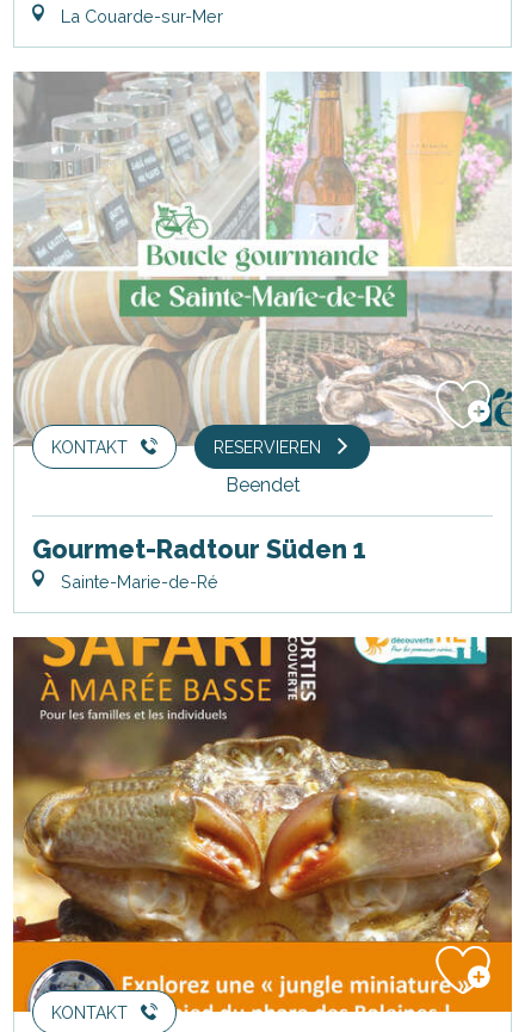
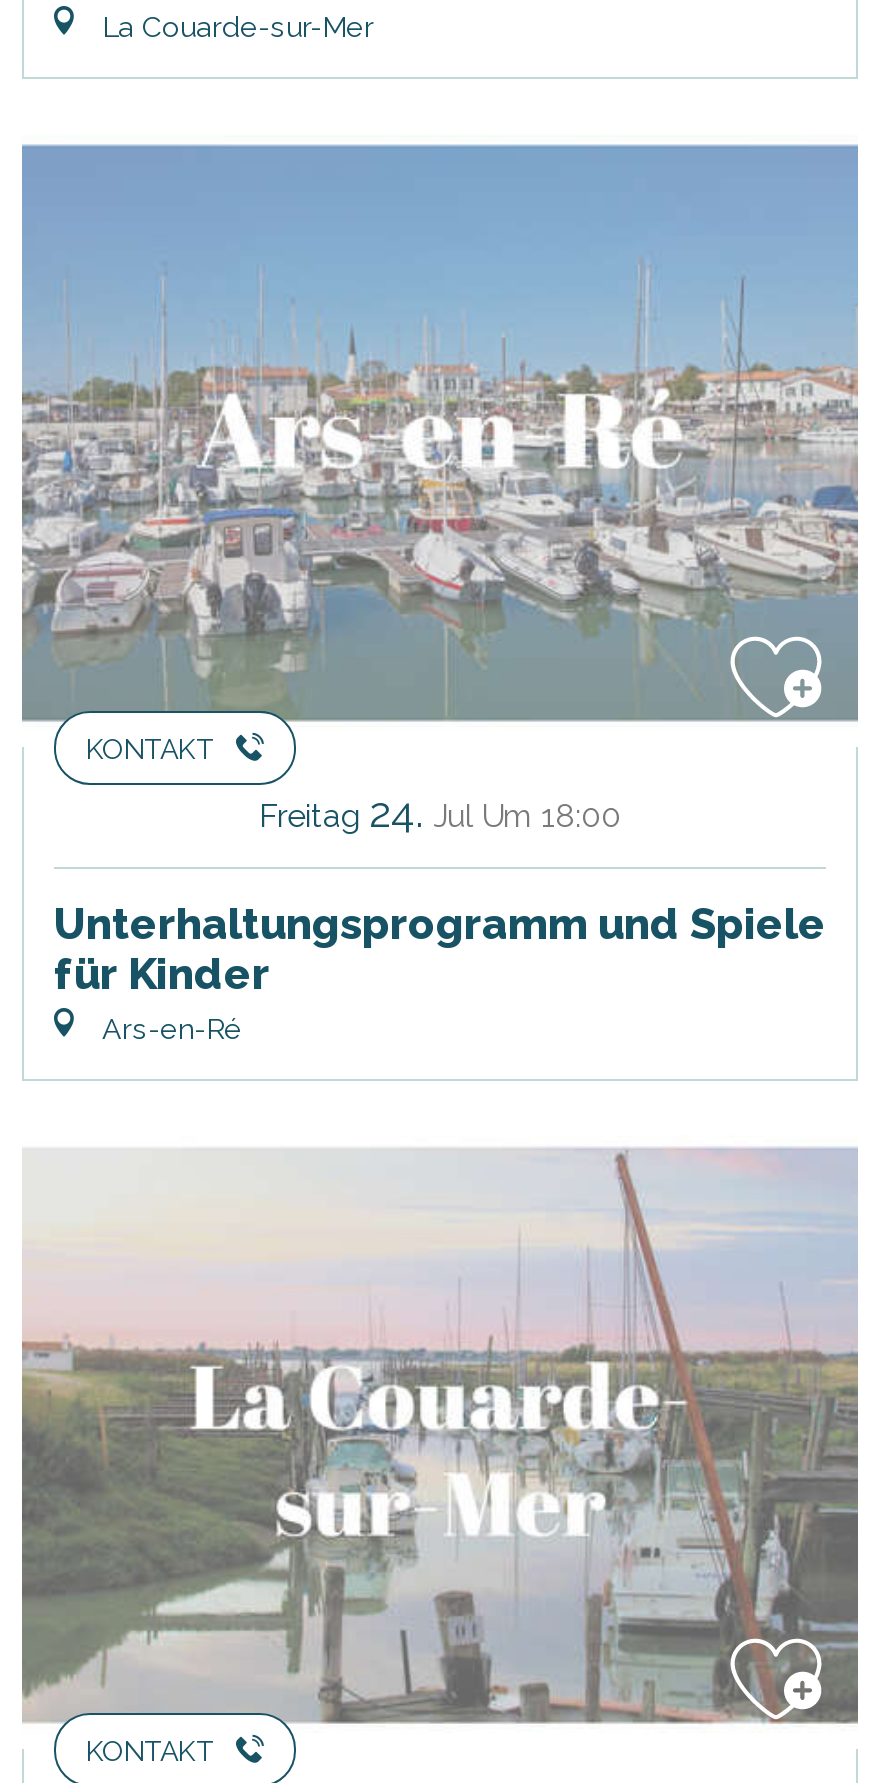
- [image]
- RESERVIEREN
- Beendet
- Gourmet-Radtour Süden 1
- Sainte-Marie-de-Ré
+ [image]
+ Freitag 24. Jul Um 18:00
+ Unterhaltungsprogramm und Spiele
+ für Kinder
+ Ars-en-Ré

- [image]
+ [image]
